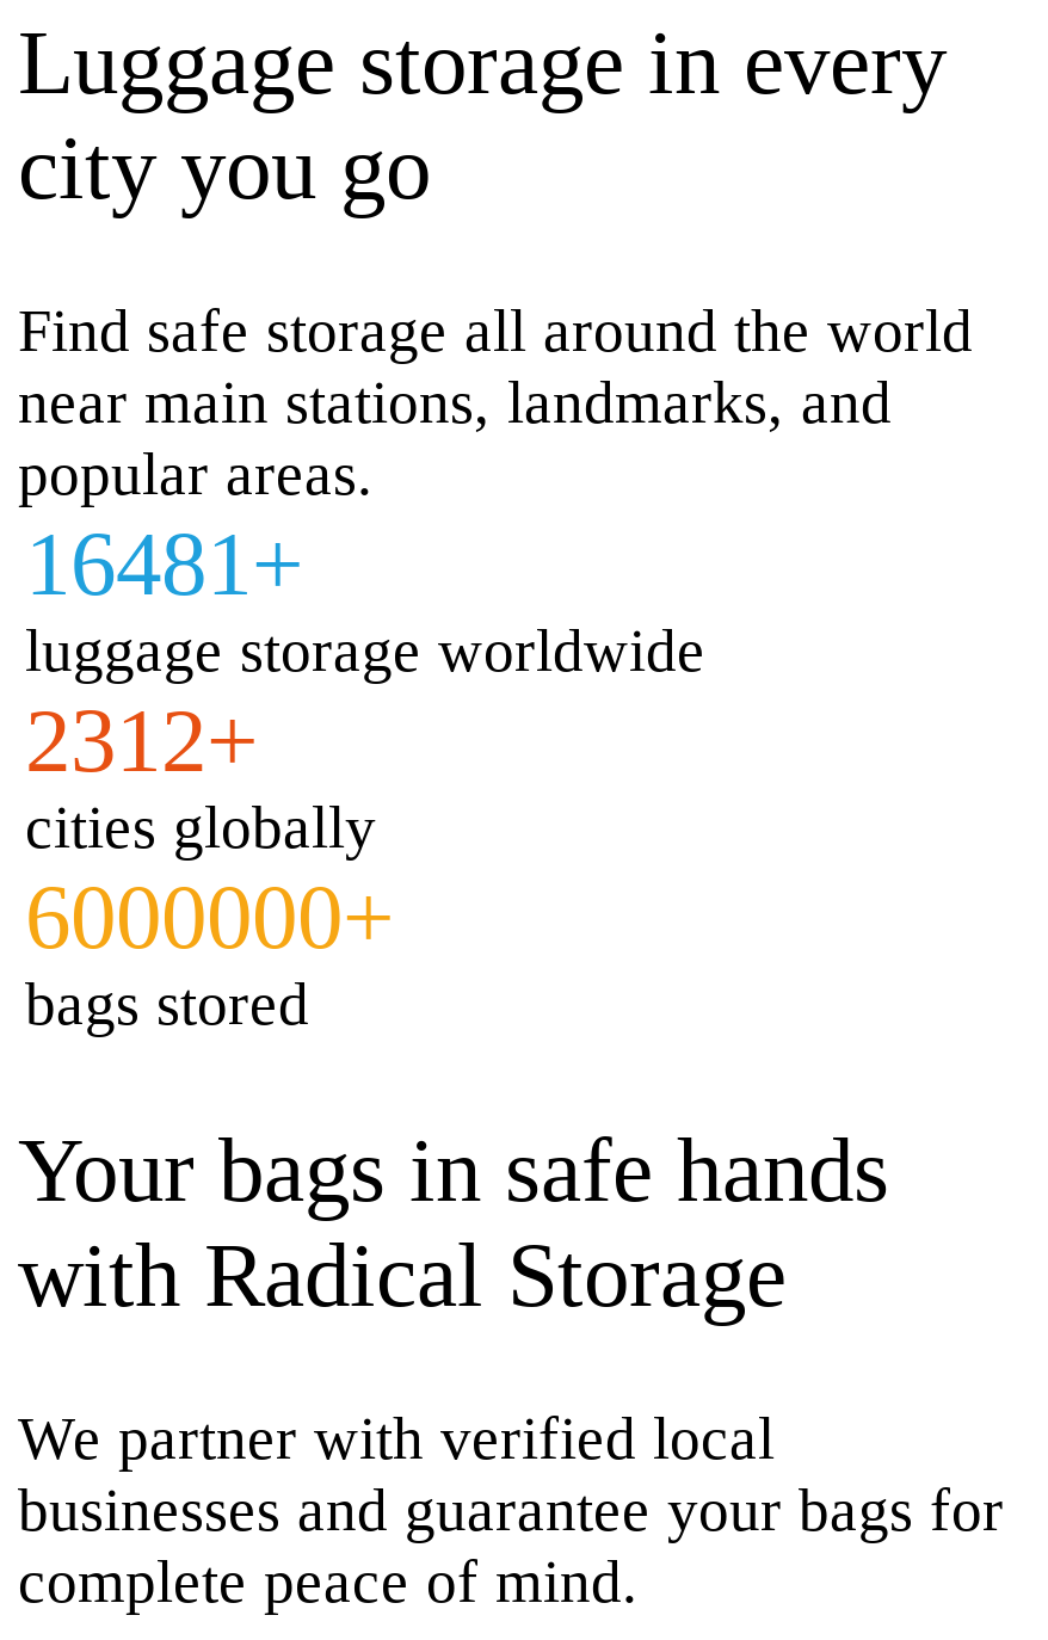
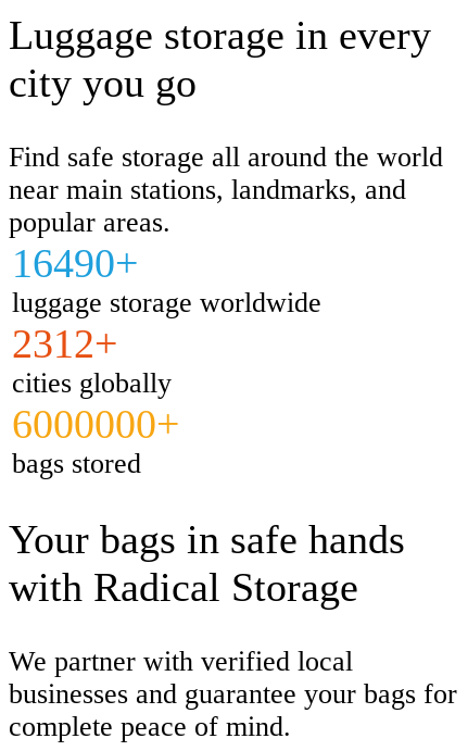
- 16481+
+ 16490+
